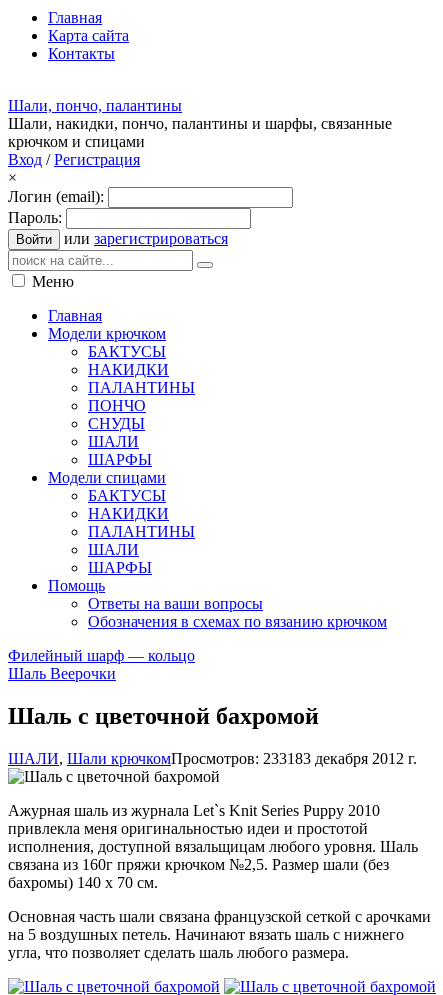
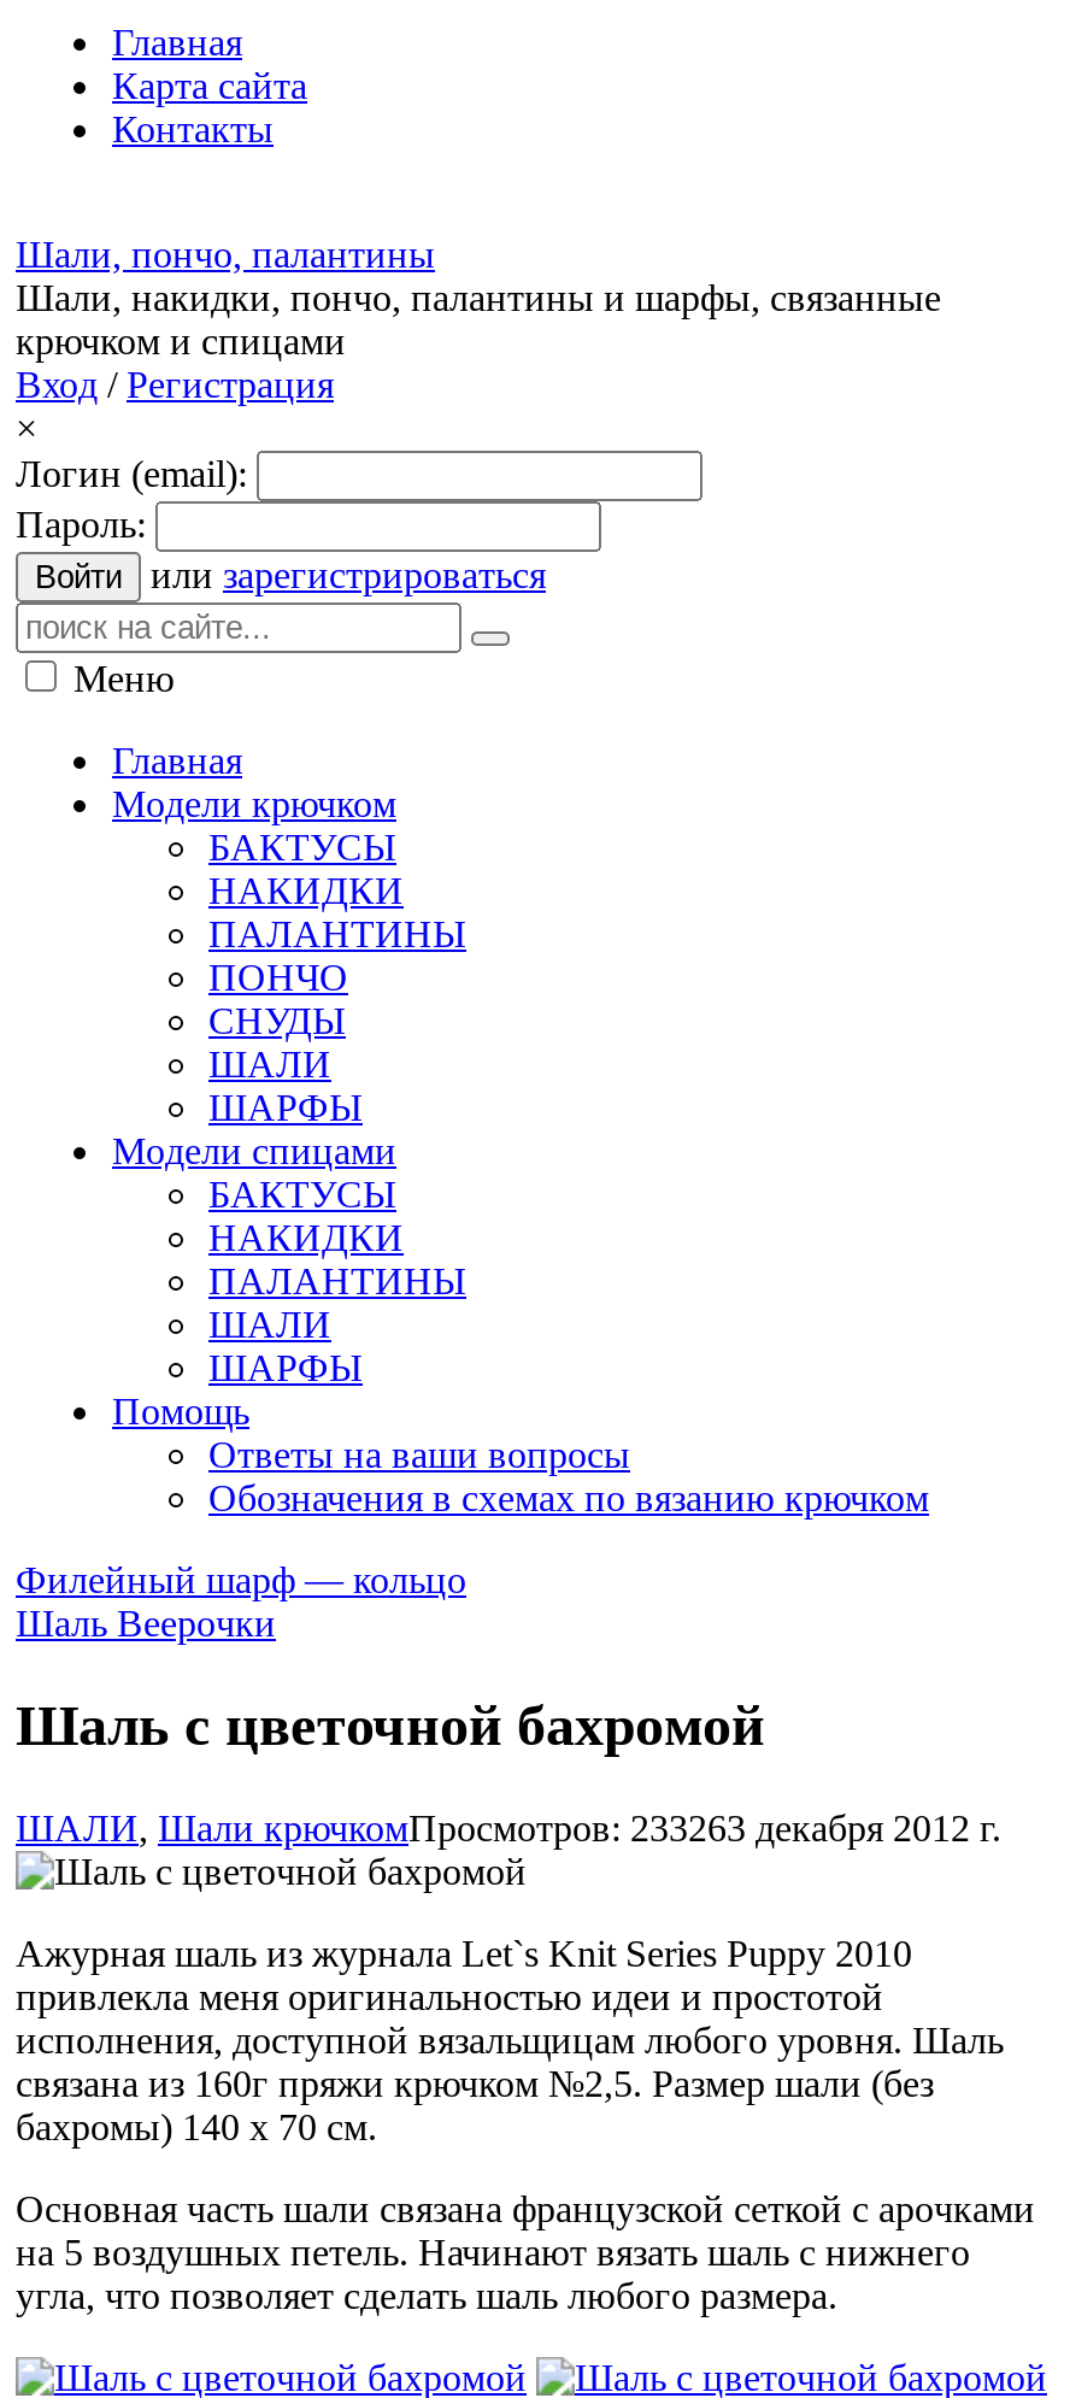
- ШАЛИ, Шали крючкомПросмотров: 233183 декабря 2012 г.
+ ШАЛИ, Шали крючкомПросмотров: 233263 декабря 2012 г.
